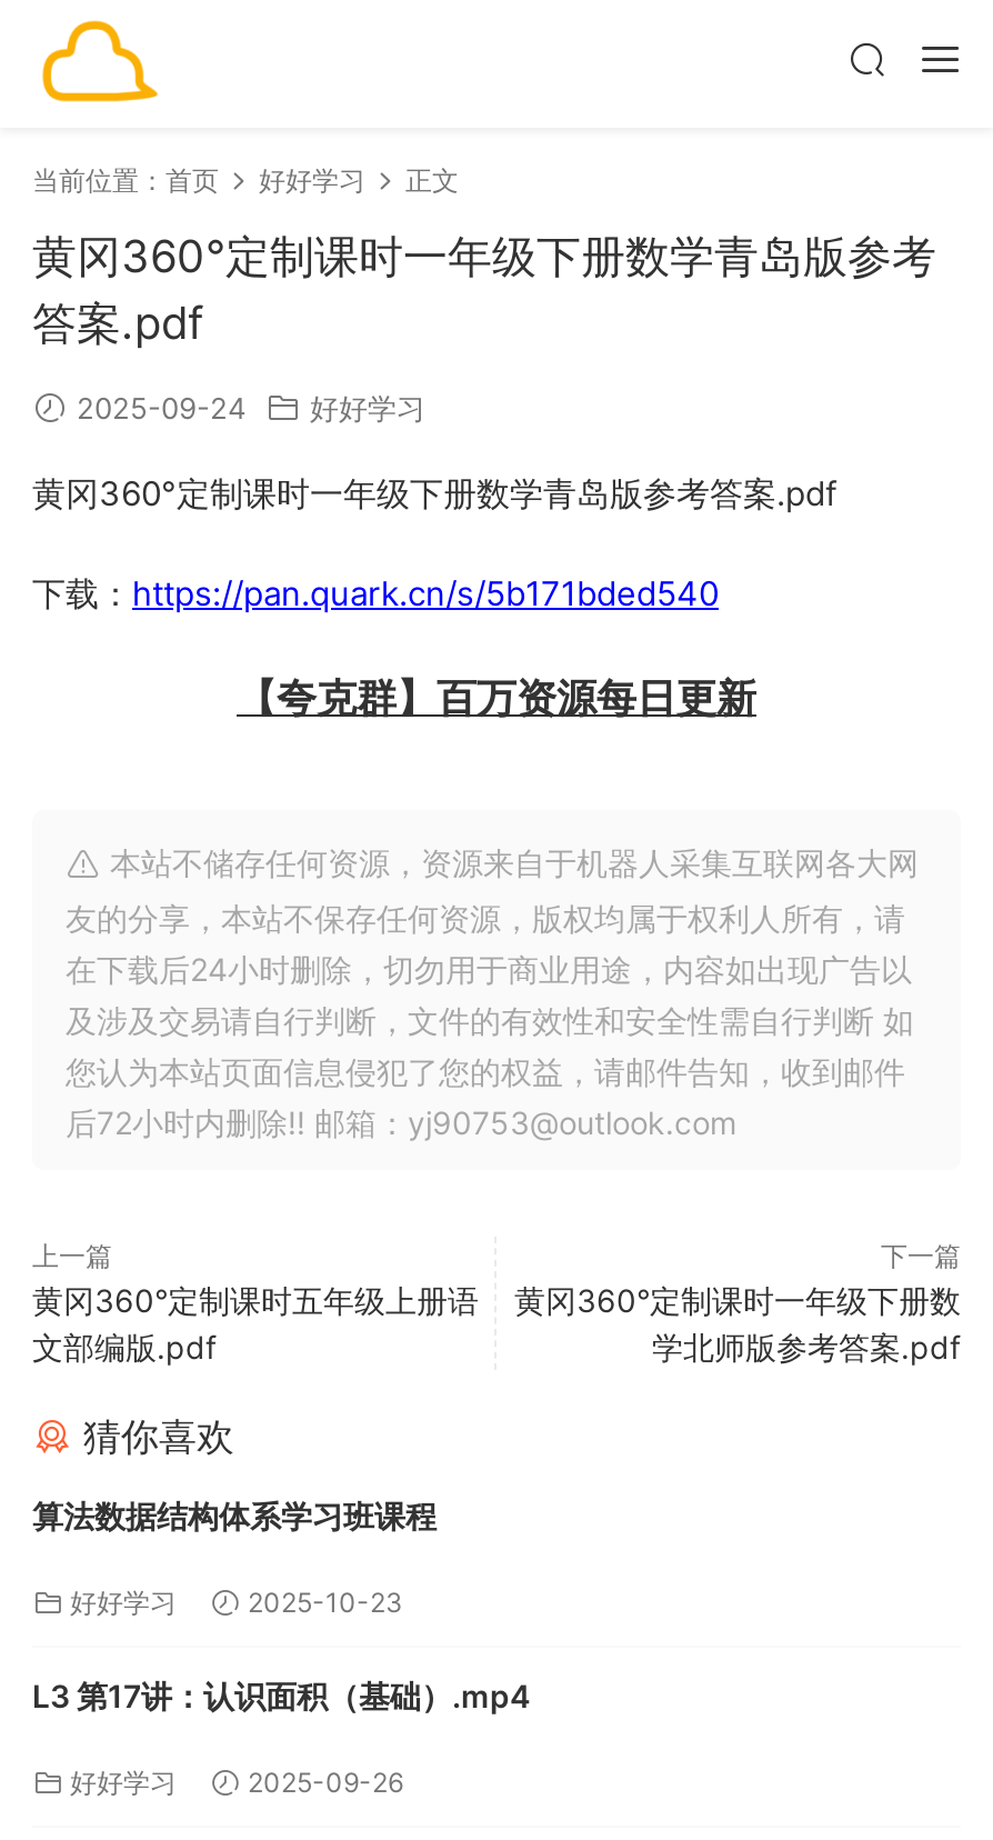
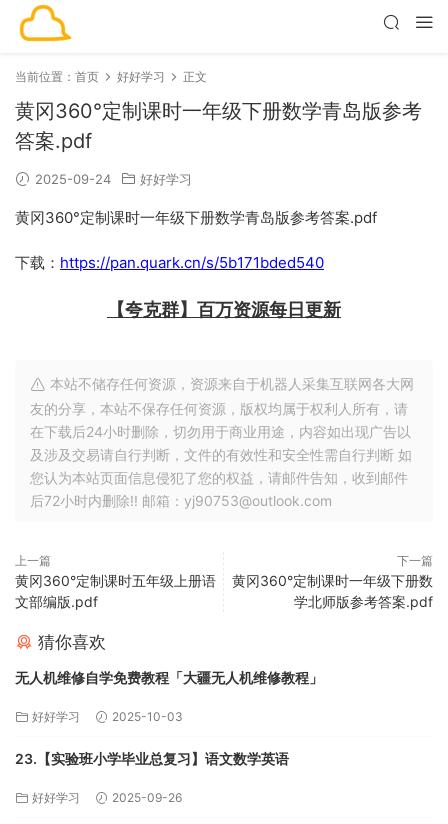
- 算法数据结构体系学习班课程
+ 无人机维修自学免费教程「大疆无人机维修教程」

- 好好学习 2025-10-23
+ 好好学习 2025-10-03

- L3 第17讲：认识面积（基础）.mp4
+ 23.【实验班小学毕业总复习】语文数学英语
